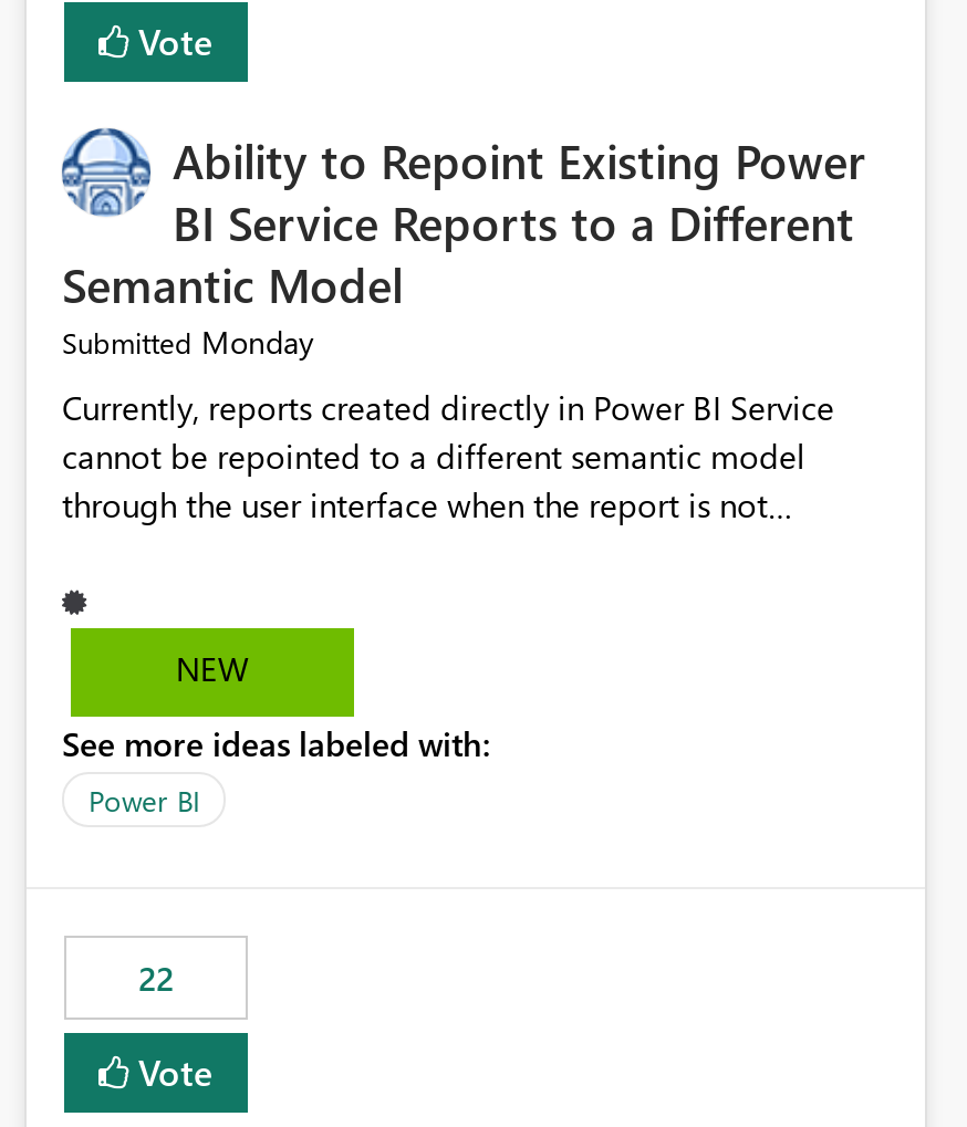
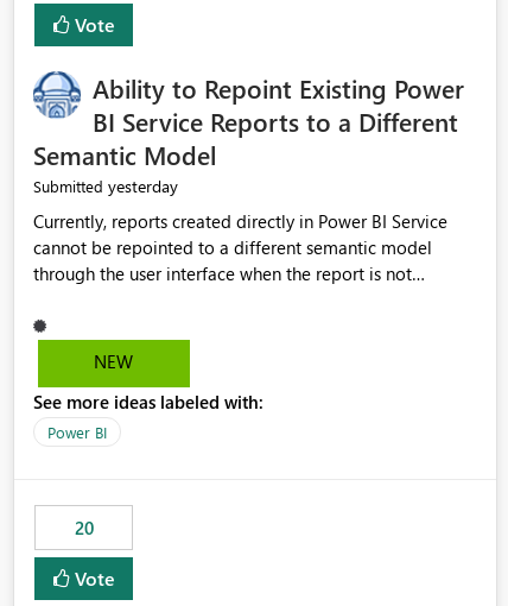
- Submitted Monday
+ Submitted yesterday

- 22
+ 20
